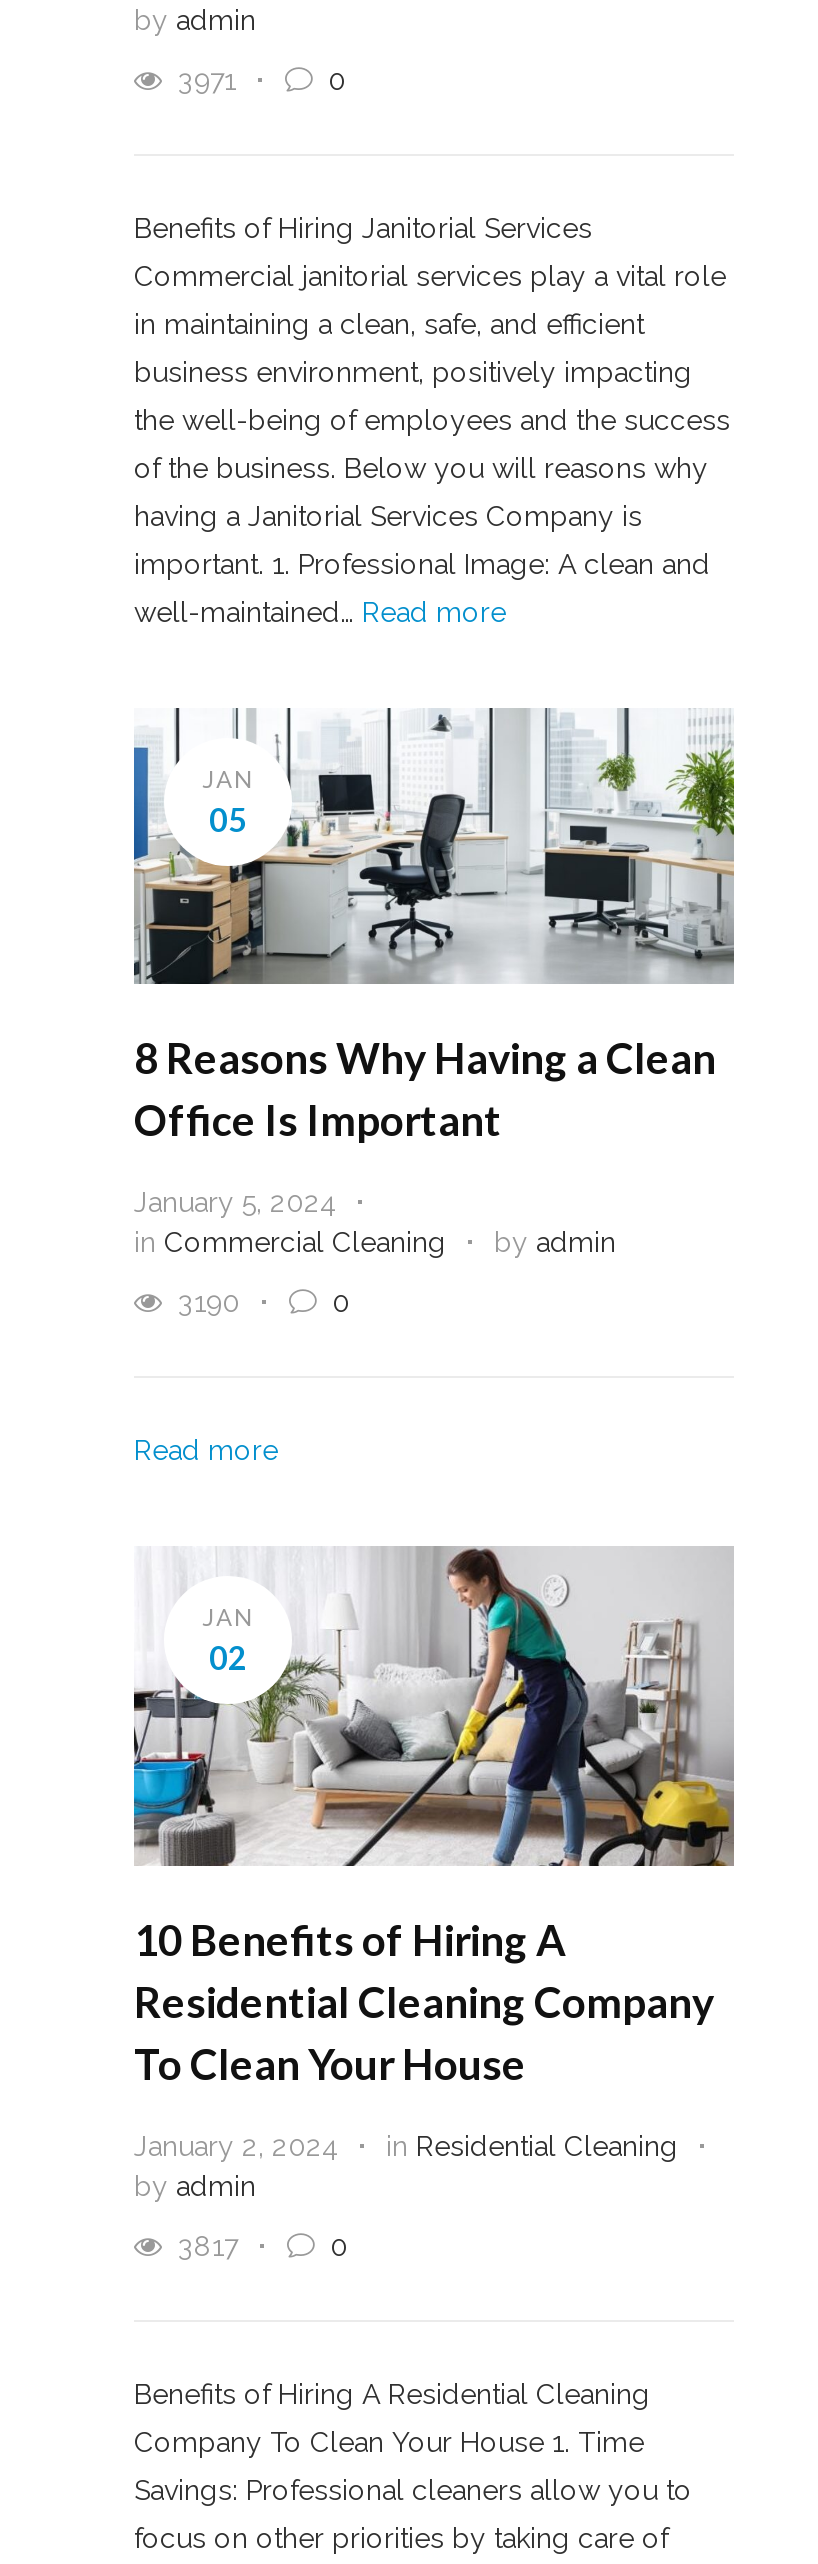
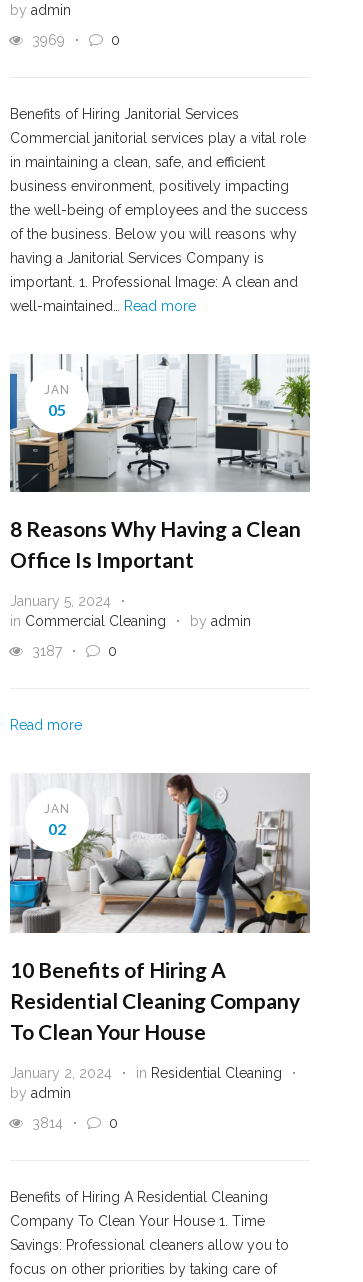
- 3971
+ 3969

- 3190
+ 3187

- 3817
+ 3814
